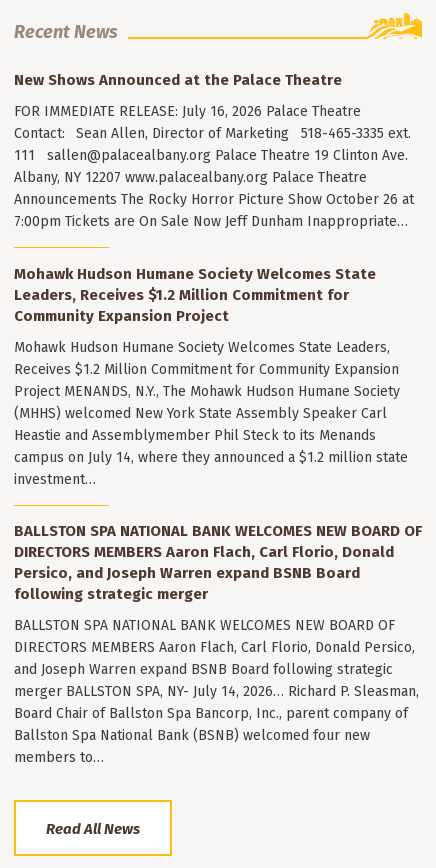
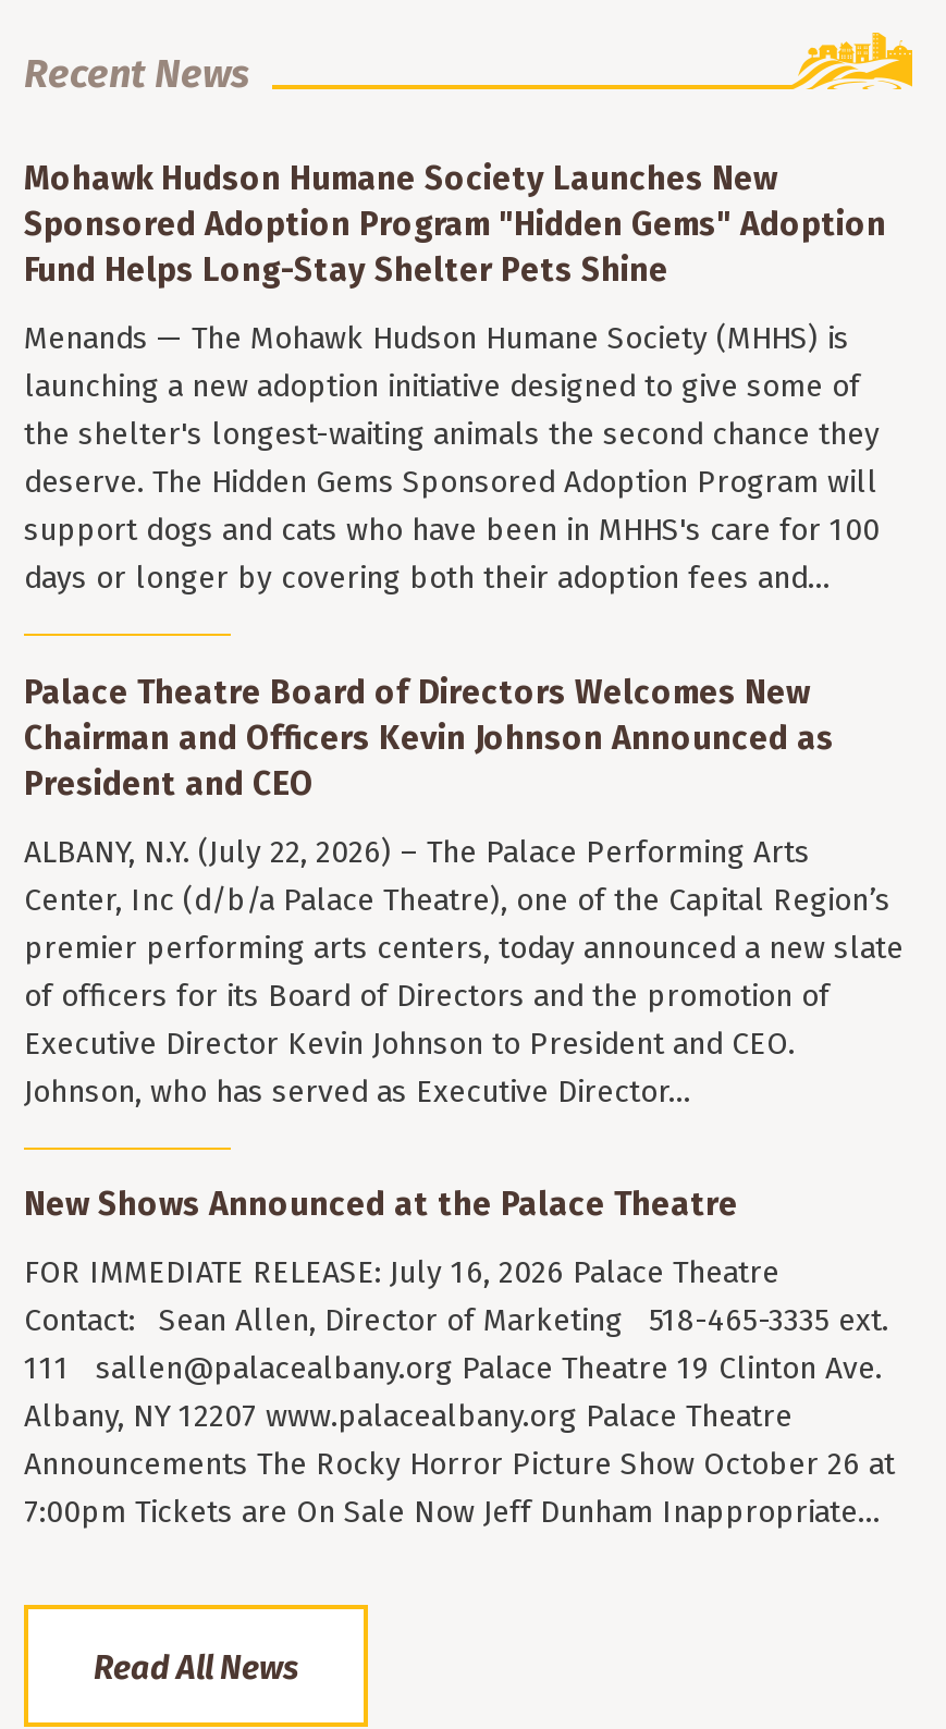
+ Mohawk Hudson Humane Society Launches New
+ Sponsored Adoption Program "Hidden Gems" Adoption
+ Fund Helps Long-Stay Shelter Pets Shine
+ Menands — The Mohawk Hudson Humane Society (MHHS) is
+ launching a new adoption initiative designed to give some of
+ the shelter's longest-waiting animals the second chance they
+ deserve. The Hidden Gems Sponsored Adoption Program will
+ support dogs and cats who have been in MHHS's care for 100
+ days or longer by covering both their adoption fees and…
+ Palace Theatre Board of Directors Welcomes New
+ Chairman and Officers Kevin Johnson Announced as
+ President and CEO
+ ALBANY, N.Y. (July 22, 2026) – The Palace Performing Arts
+ Center, Inc (d/b/a Palace Theatre), one of the Capital Region’s
+ premier performing arts centers, today announced a new slate
+ of officers for its Board of Directors and the promotion of
+ Executive Director Kevin Johnson to President and CEO.
+ Johnson, who has served as Executive Director…

moved down: New Shows Announced at the Palace Theatre | FOR IMMEDIATE RELEASE: July 16, 2026 Palace Theatre | Contact: Sean Allen, Director of Marketing 518-465-3335 ext. | 111 sallen@palacealbany.org Palace Theatre 19 Clinton Ave. | Albany, NY 12207 www.palacealbany.org Palace Theatre | Announcements The Rocky Horror Picture Show October 26 at | 7:00pm Tickets are On Sale Now Jeff Dunham Inappropriate…

- Mohawk Hudson Humane Society Welcomes State
- Leaders, Receives $1.2 Million Commitment for
- Community Expansion Project
- Mohawk Hudson Humane Society Welcomes State Leaders,
- Receives $1.2 Million Commitment for Community Expansion
- Project MENANDS, N.Y., The Mohawk Hudson Humane Society
- (MHHS) welcomed New York State Assembly Speaker Carl
- Heastie and Assemblymember Phil Steck to its Menands
- campus on July 14, where they announced a $1.2 million state
- investment…
- BALLSTON SPA NATIONAL BANK WELCOMES NEW BOARD OF
- DIRECTORS MEMBERS Aaron Flach, Carl Florio, Donald
- Persico, and Joseph Warren expand BSNB Board
- following strategic merger
- BALLSTON SPA NATIONAL BANK WELCOMES NEW BOARD OF
- DIRECTORS MEMBERS Aaron Flach, Carl Florio, Donald Persico,
- and Joseph Warren expand BSNB Board following strategic
- merger BALLSTON SPA, NY- July 14, 2026… Richard P. Sleasman,
- Board Chair of Ballston Spa Bancorp, Inc., parent company of
- Ballston Spa National Bank (BSNB) welcomed four new
- members to…
